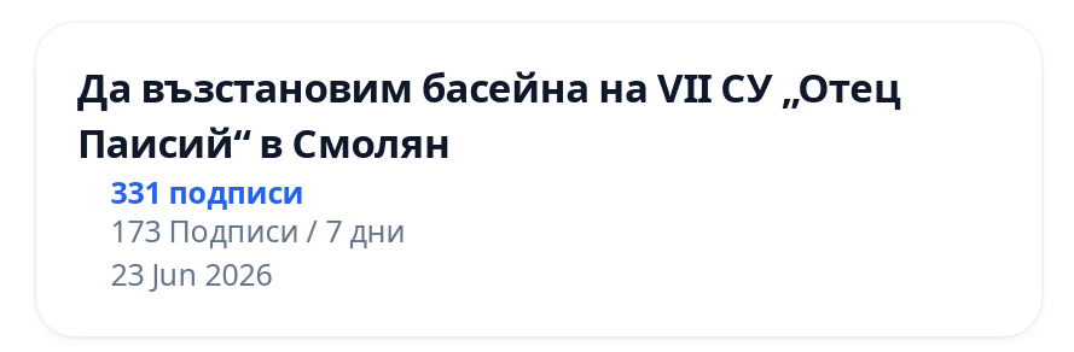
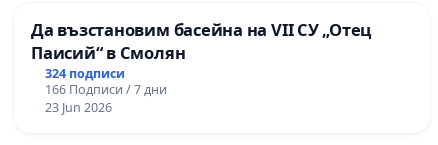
- 331 подписи
+ 324 подписи

- 173 Подписи / 7 дни
+ 166 Подписи / 7 дни
